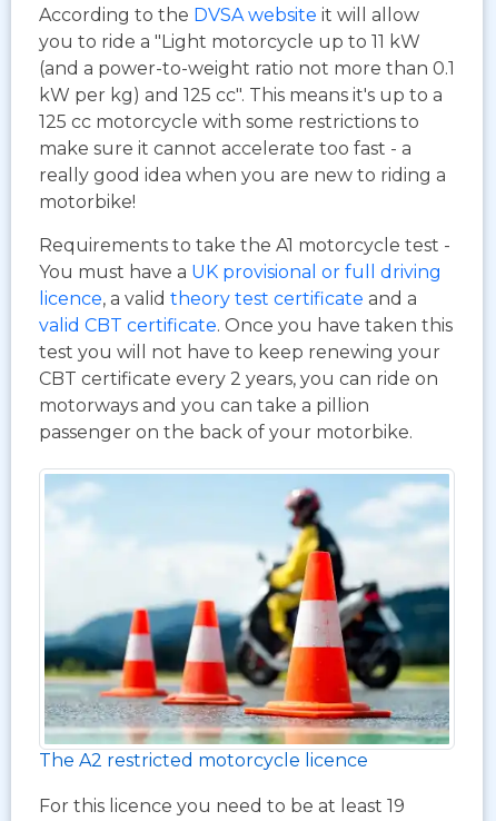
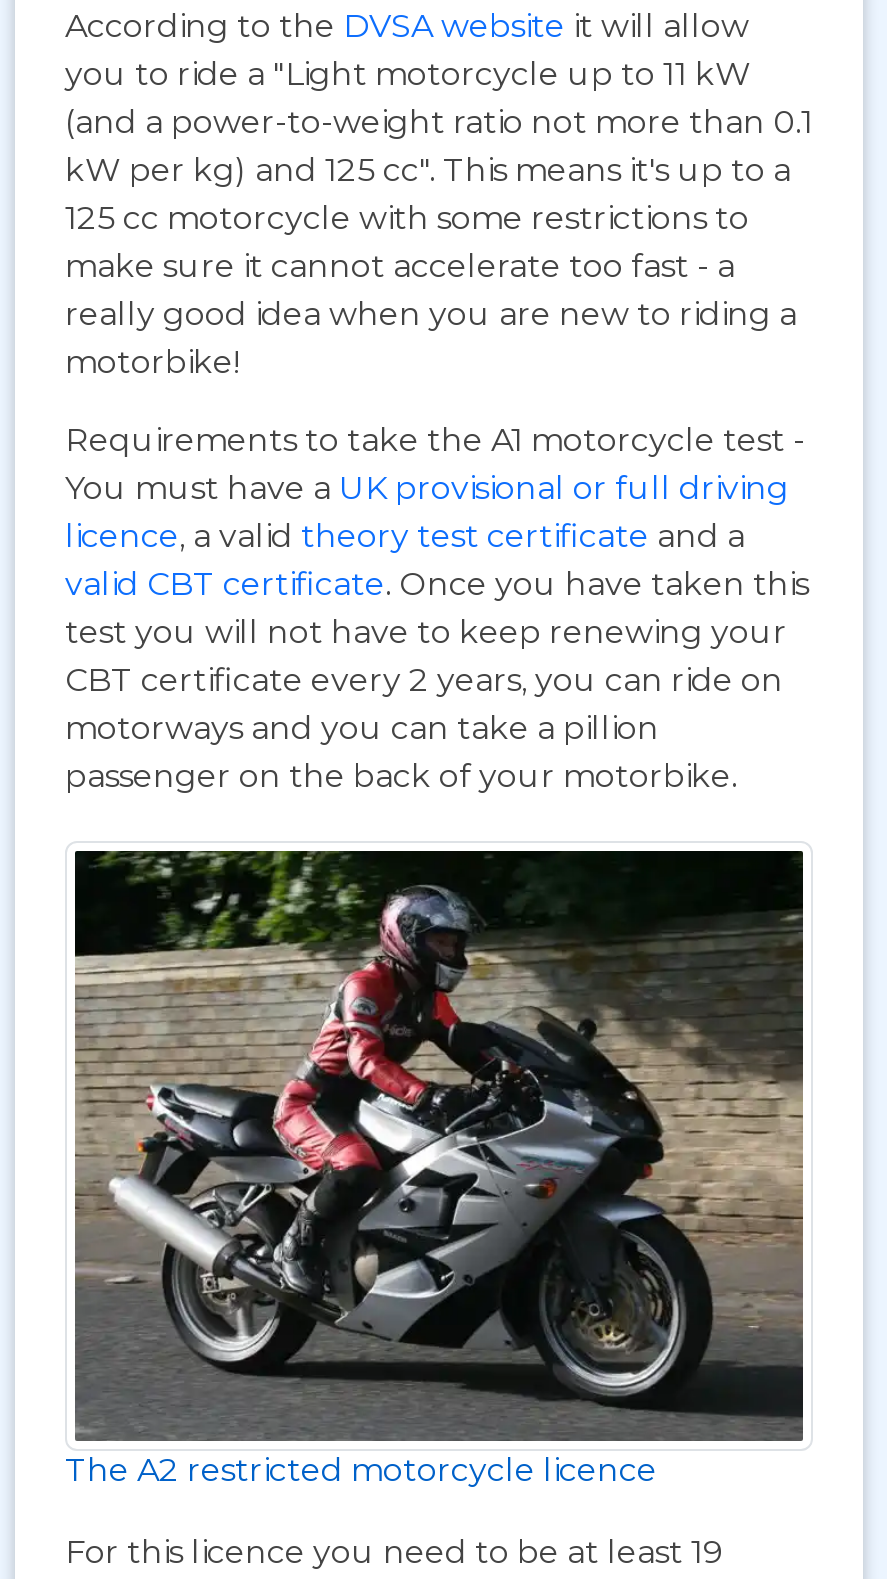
- [image]
+ [image]
